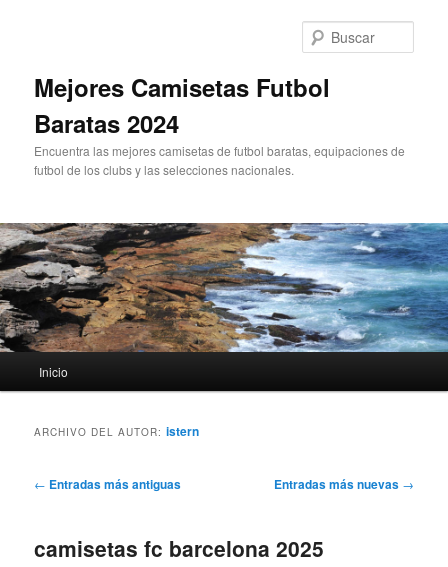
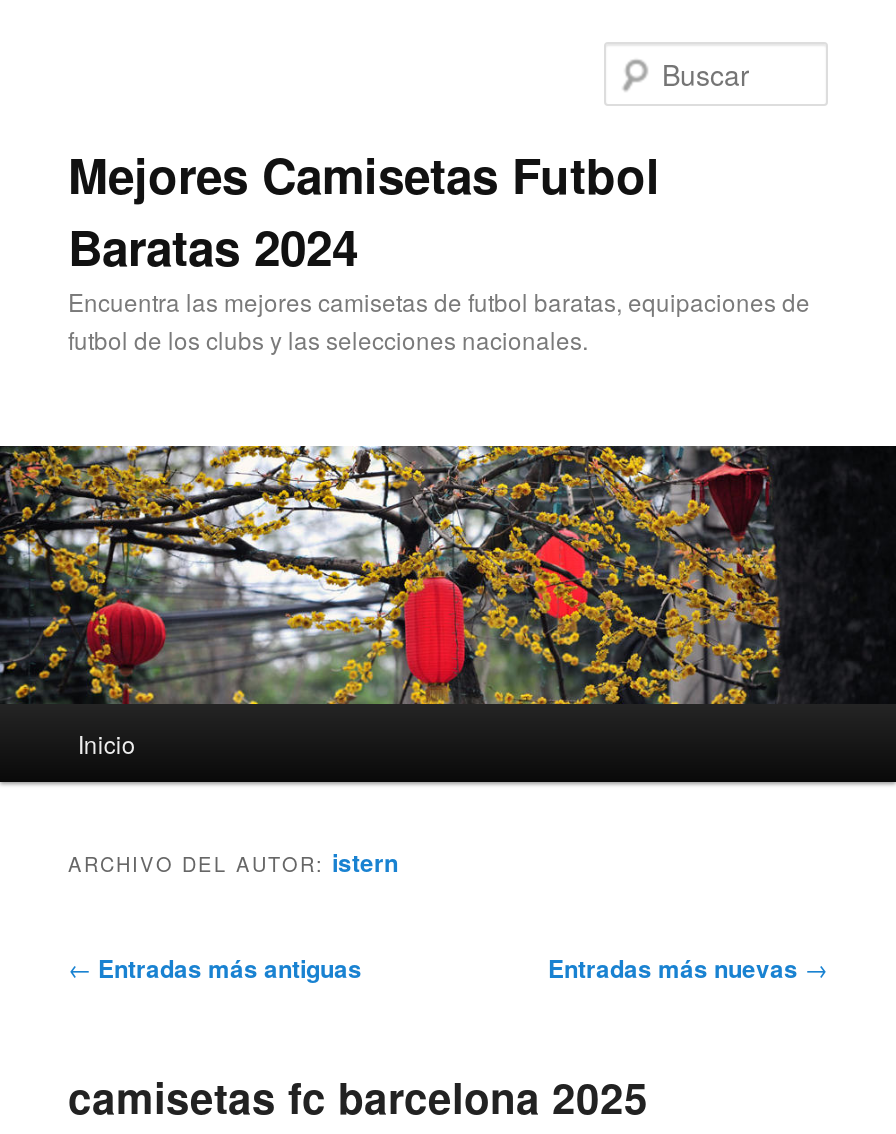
- [image]
+ [image]
